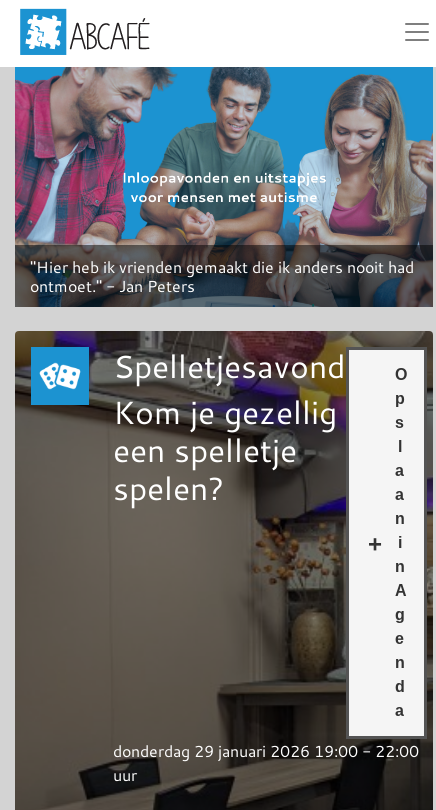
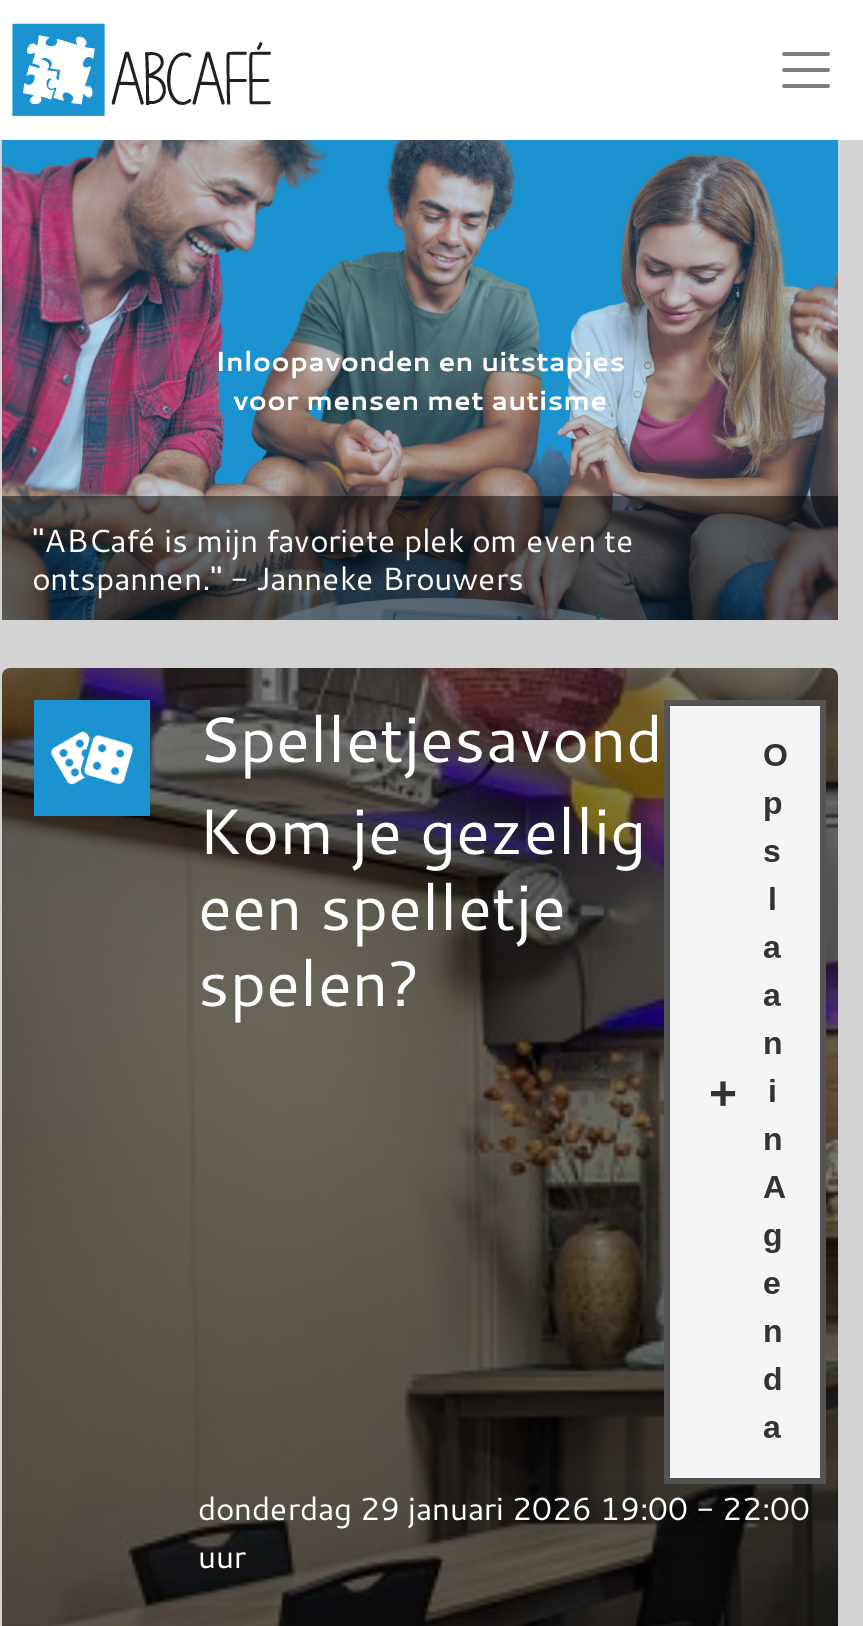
- Hier heb ik vrienden gemaakt die ik anders nooit had
- ontmoet. - Jan Peters
+ ABCafé is mijn favoriete plek om even te
+ ontspannen. - Janneke Brouwers
